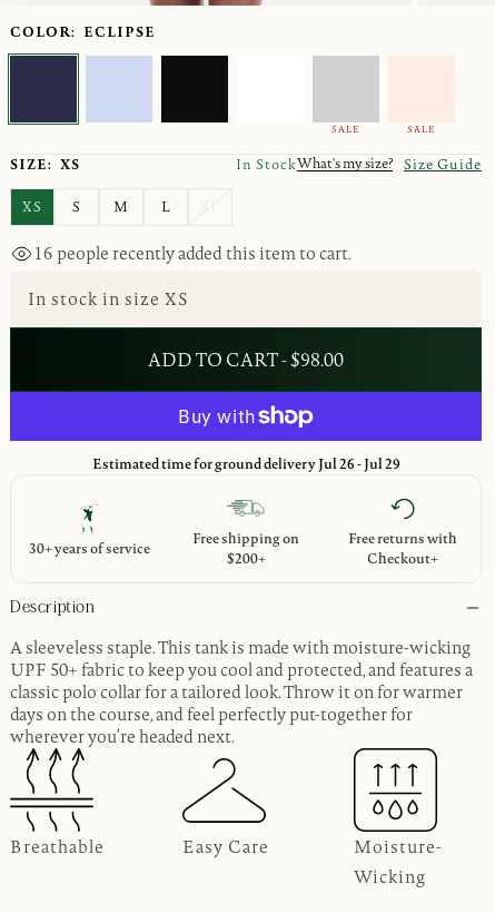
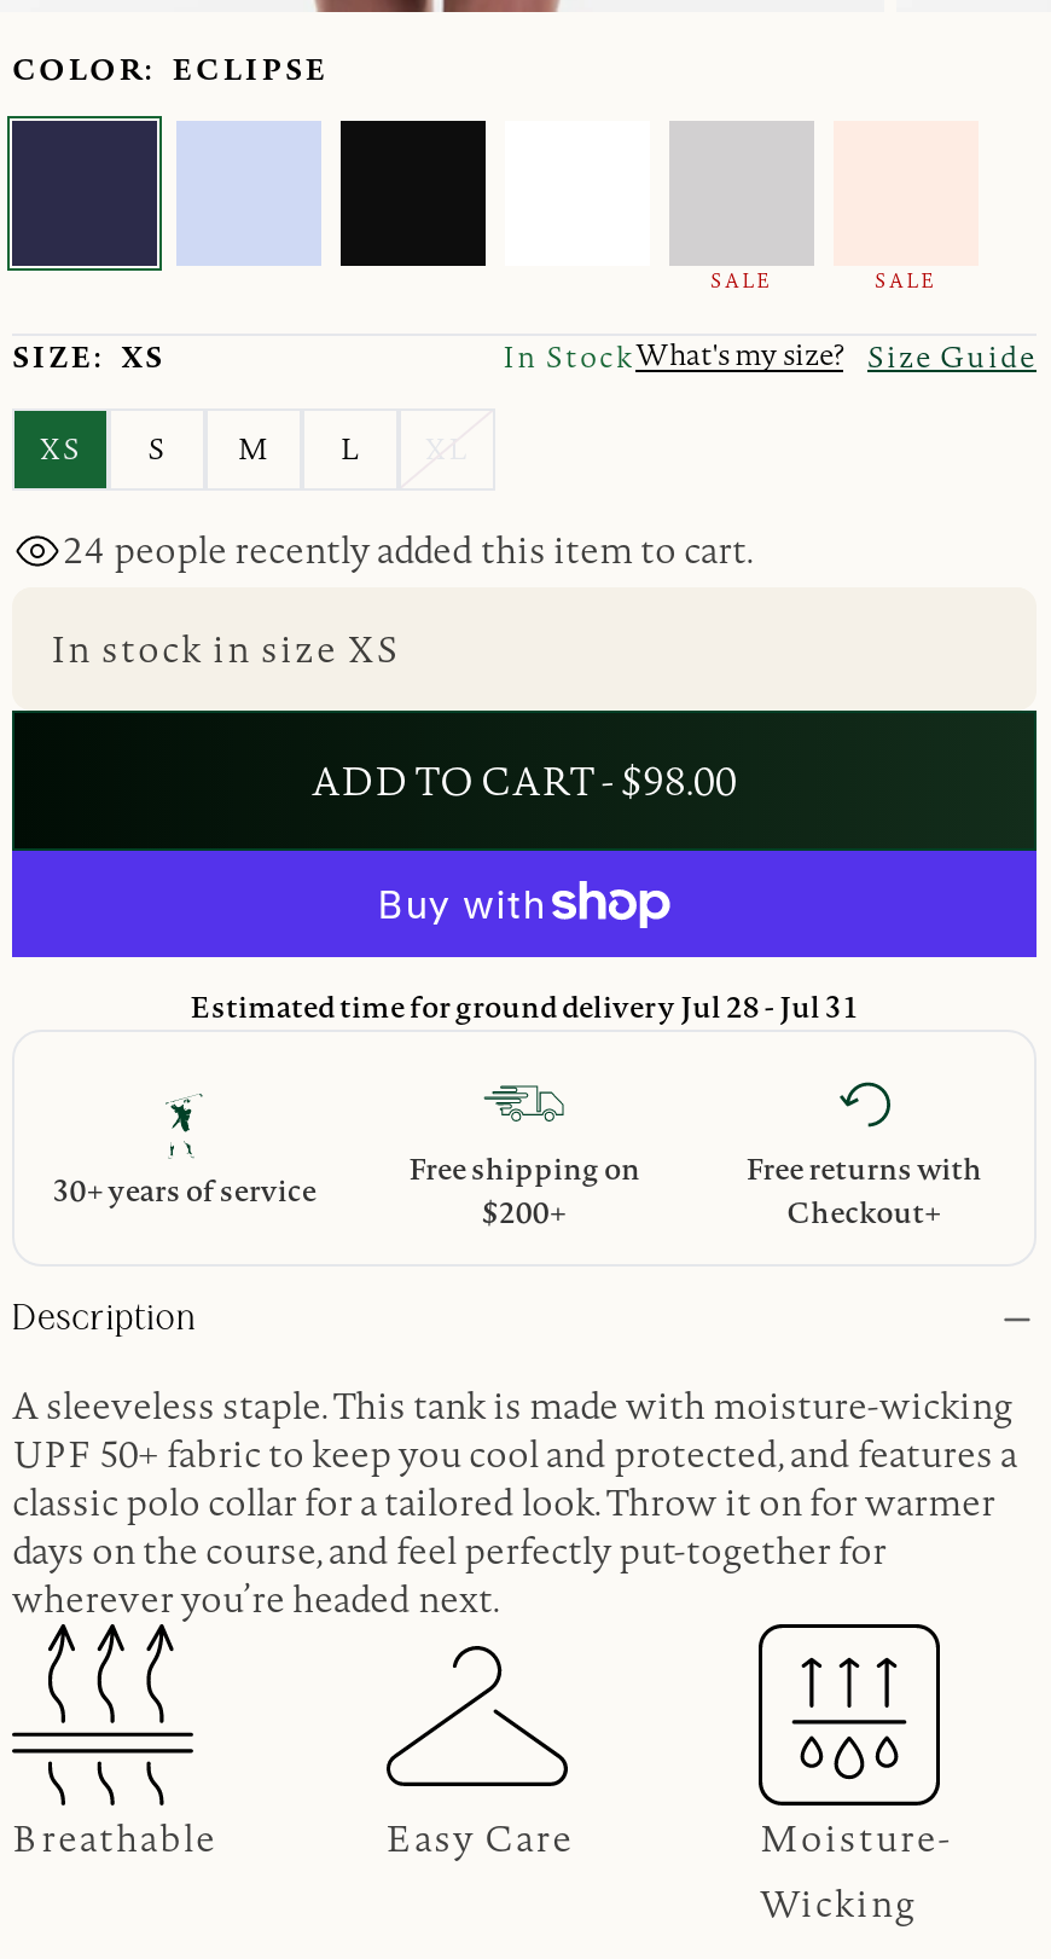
- 16 people recently added this item to cart.
+ 24 people recently added this item to cart.

- Estimated time for ground delivery Jul 26 - Jul 29
+ Estimated time for ground delivery Jul 28 - Jul 31
